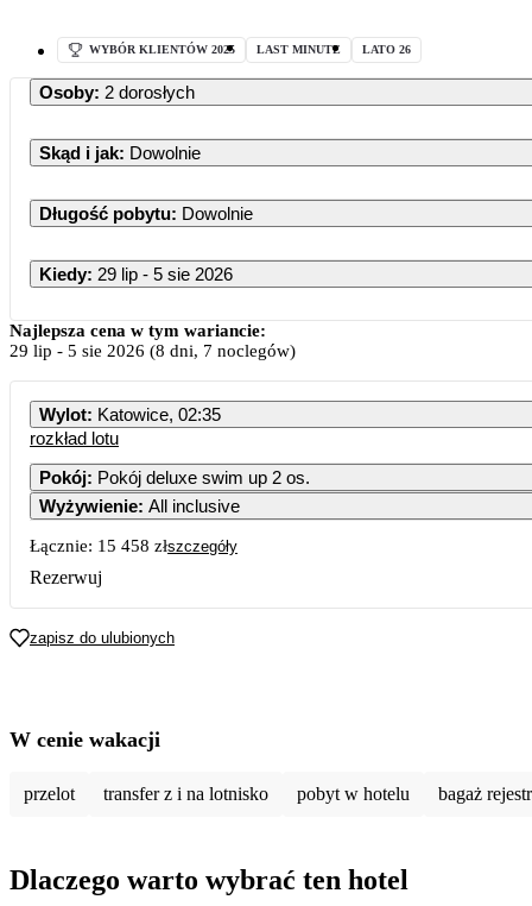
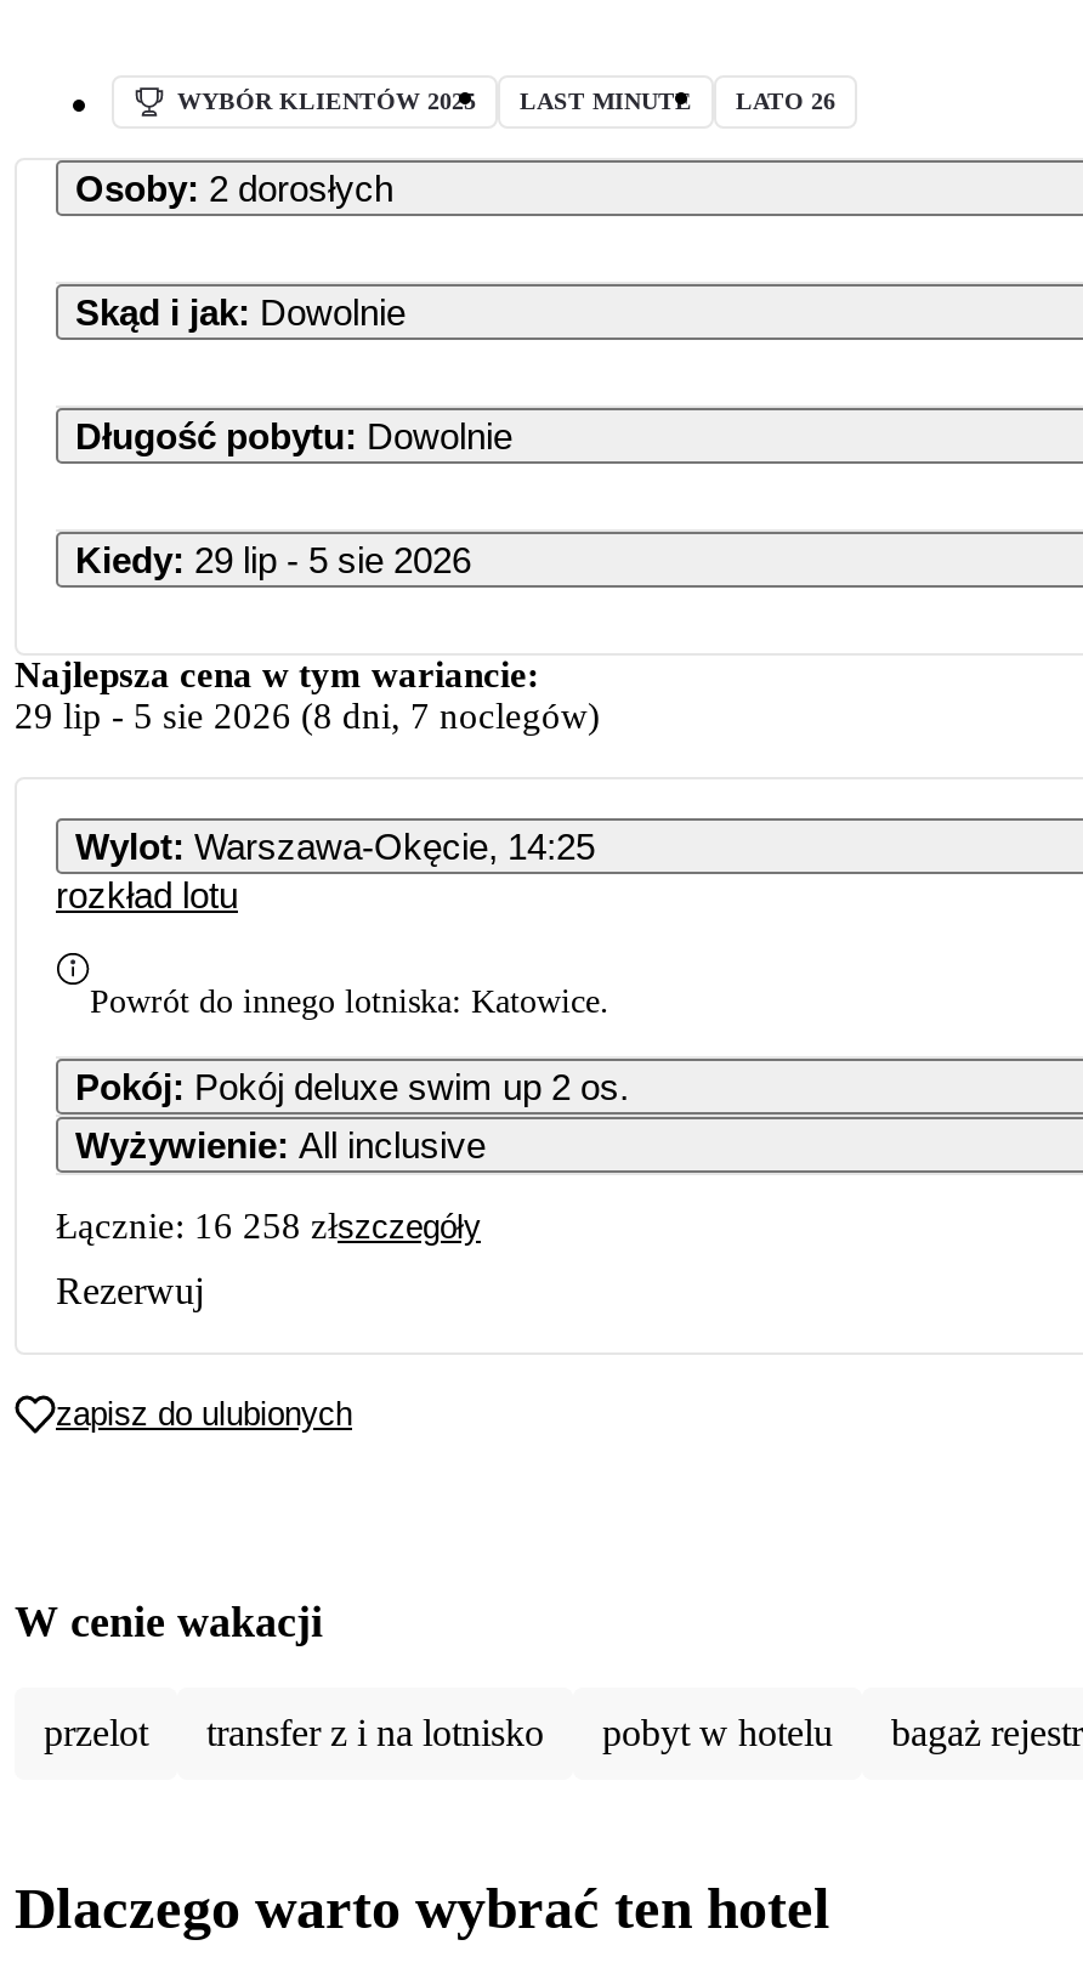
- Wylot: Katowice, 02:35
+ Wylot: Warszawa-Okęcie, 14:25

+ Powrót do innego lotniska: Katowice.

- Łącznie: 15 458 złszczegóły
+ Łącznie: 16 258 złszczegóły
